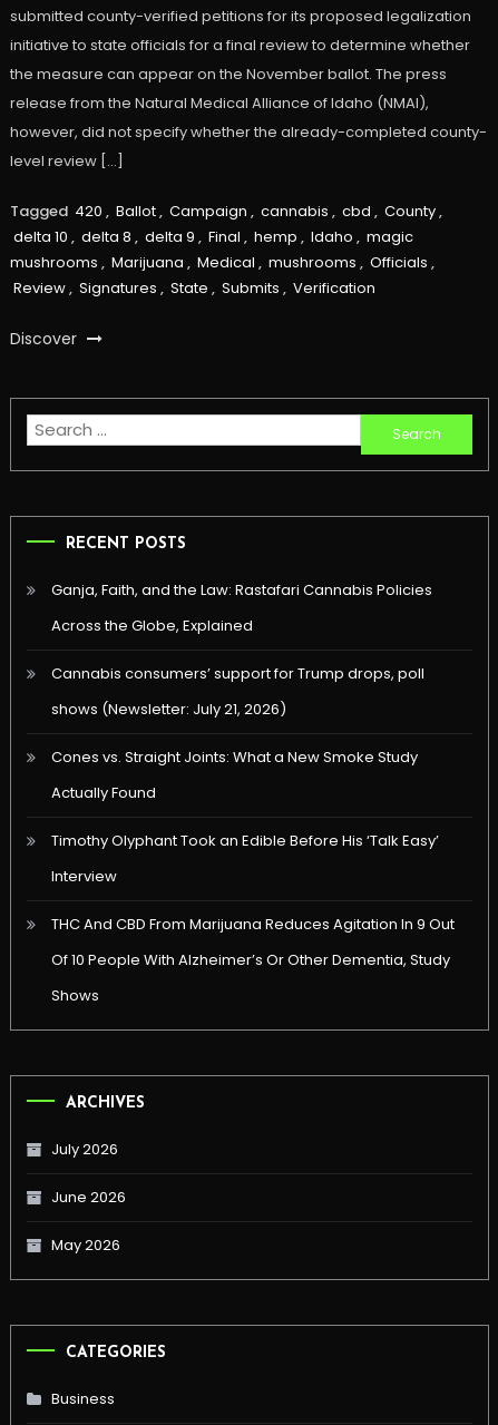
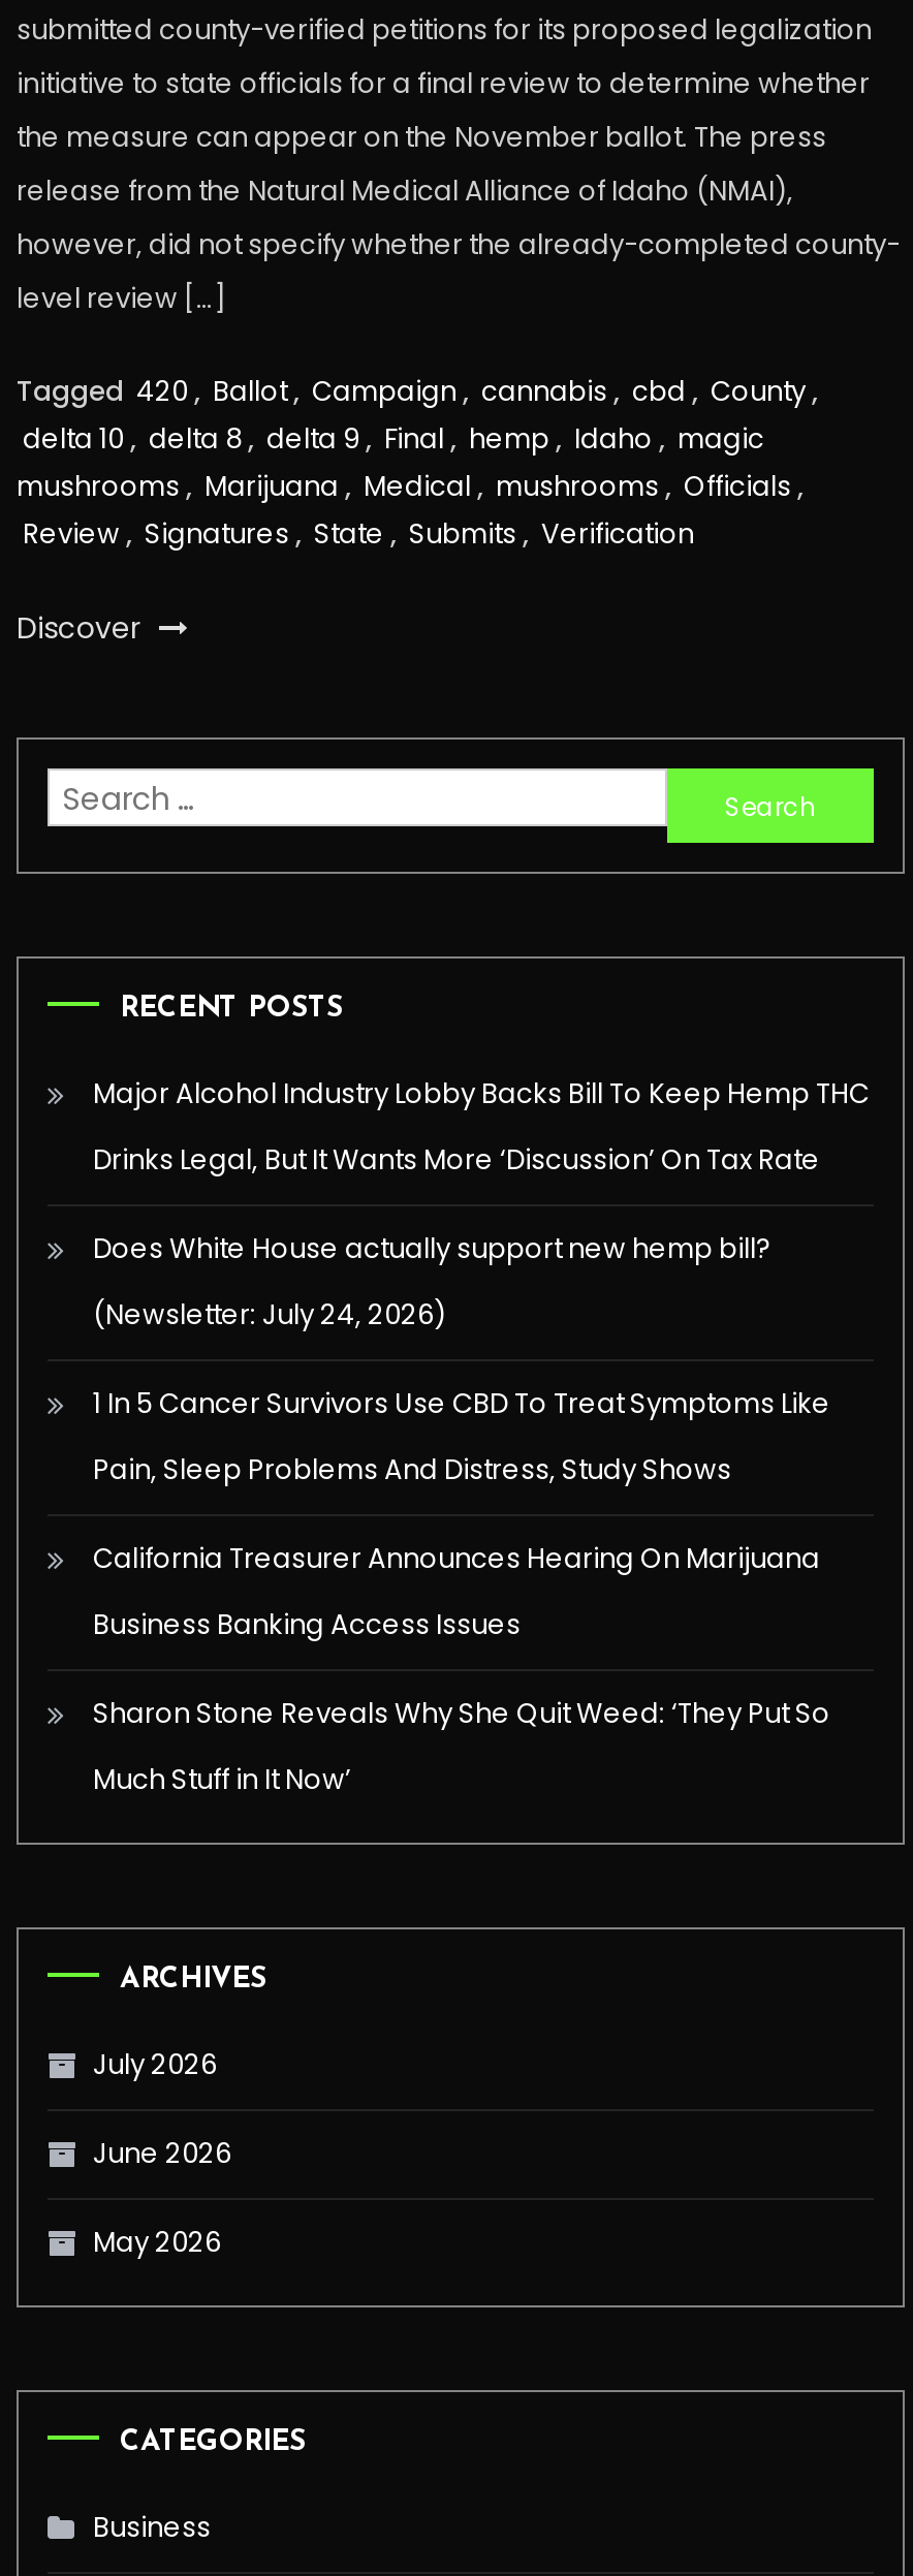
- Ganja, Faith, and the Law: Rastafari Cannabis Policies
- Across the Globe, Explained
- Cannabis consumers’ support for Trump drops, poll
- shows (Newsletter: July 21, 2026)
- Cones vs. Straight Joints: What a New Smoke Study
- Actually Found
- Timothy Olyphant Took an Edible Before His ‘Talk Easy’
- Interview
- THC And CBD From Marijuana Reduces Agitation In 9 Out
- Of 10 People With Alzheimer’s Or Other Dementia, Study
- Shows
+ Major Alcohol Industry Lobby Backs Bill To Keep Hemp THC
+ Drinks Legal, But It Wants More ‘Discussion’ On Tax Rate
+ Does White House actually support new hemp bill?
+ (Newsletter: July 24, 2026)
+ 1 In 5 Cancer Survivors Use CBD To Treat Symptoms Like
+ Pain, Sleep Problems And Distress, Study Shows
+ California Treasurer Announces Hearing On Marijuana
+ Business Banking Access Issues
+ Sharon Stone Reveals Why She Quit Weed: ‘They Put So
+ Much Stuff in It Now’
